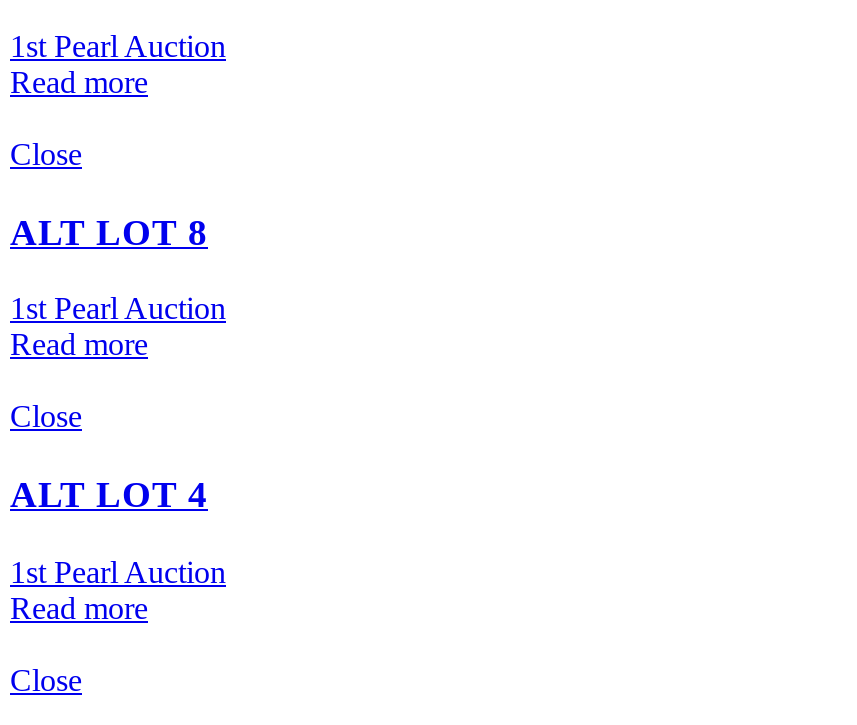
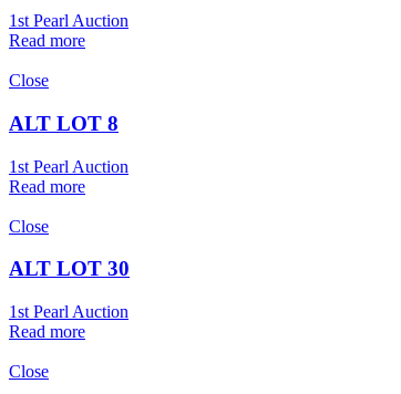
- ALT LOT 4
+ ALT LOT 30
